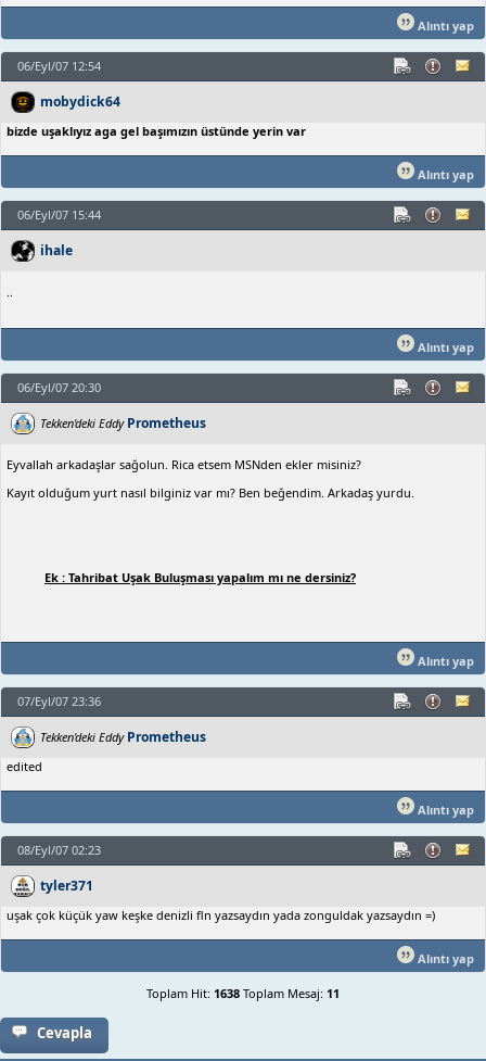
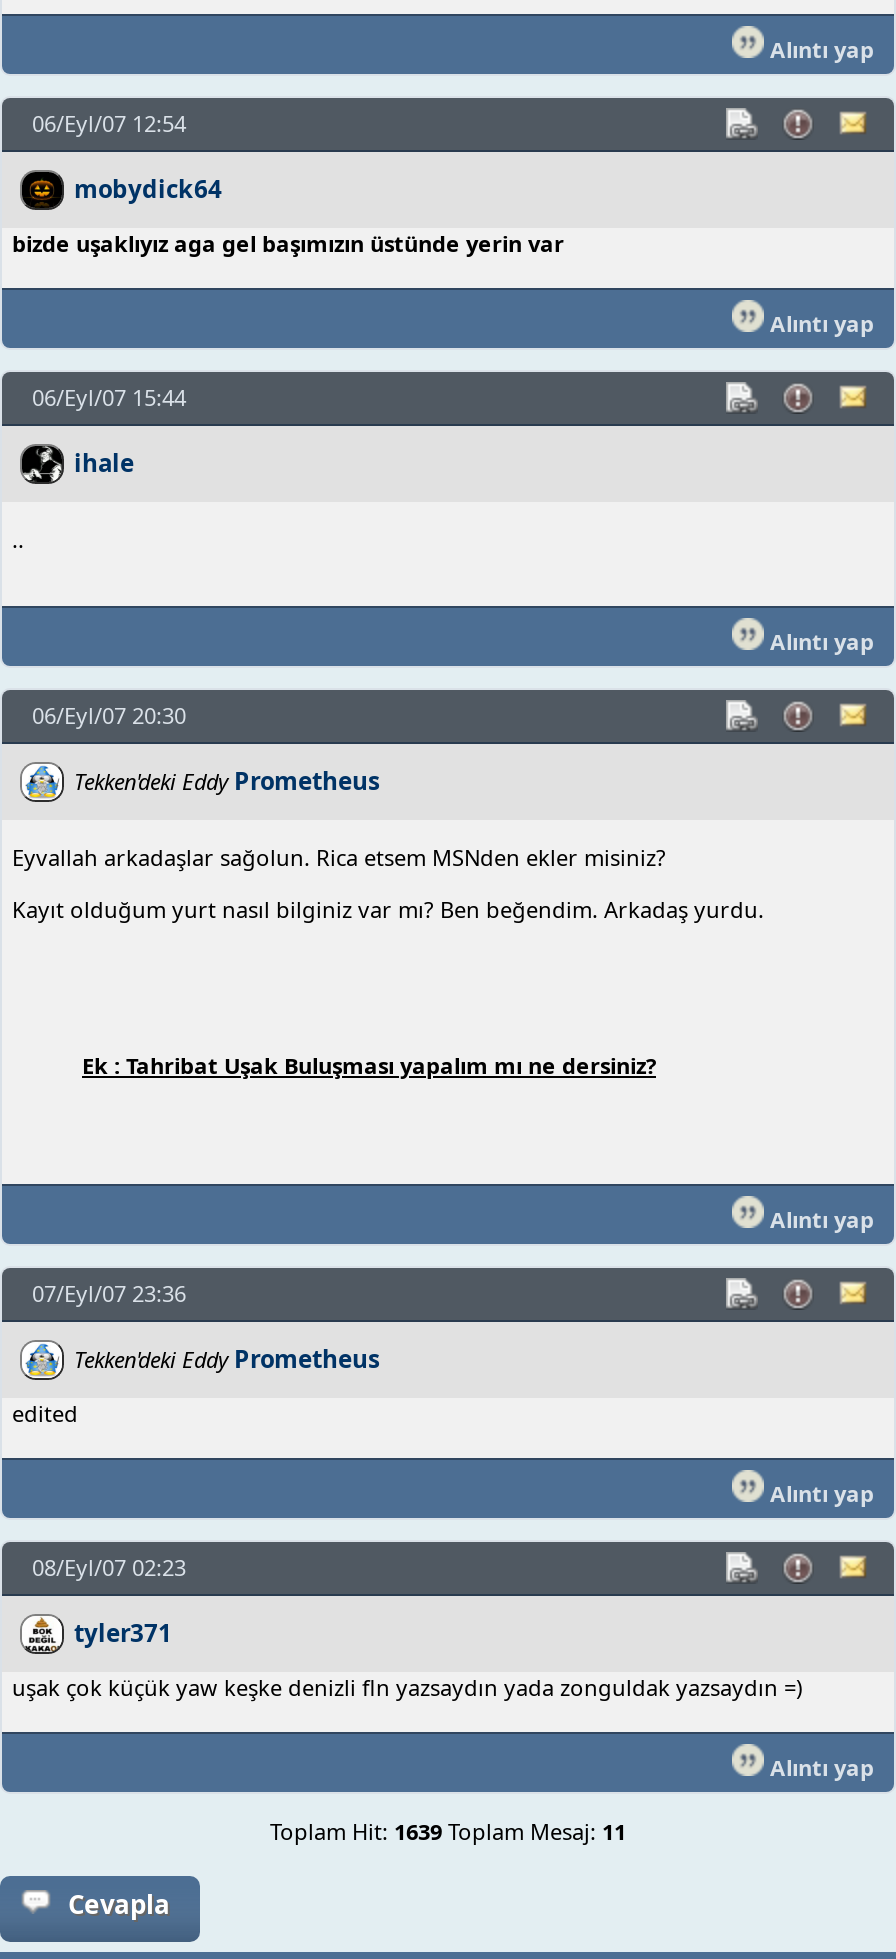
- Toplam Hit: 1638 Toplam Mesaj: 11
+ Toplam Hit: 1639 Toplam Mesaj: 11
